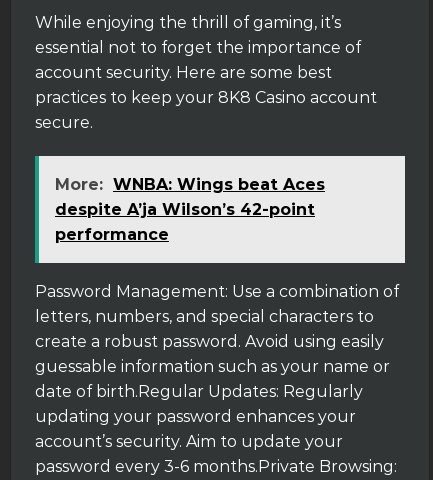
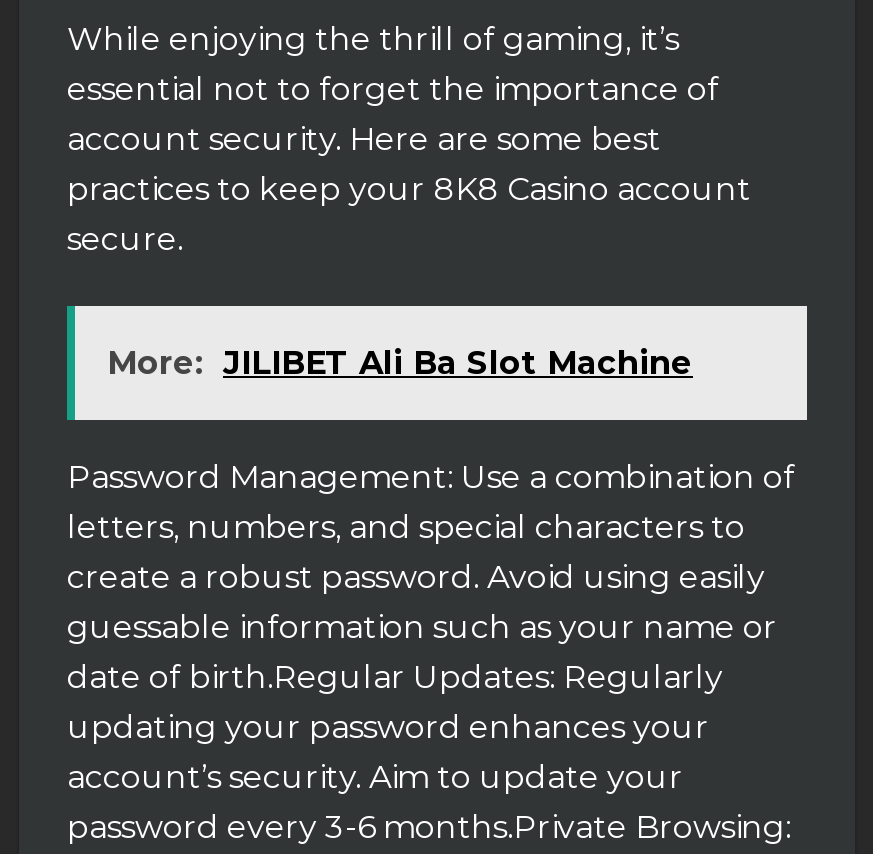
- More: WNBA: Wings beat Aces
- despite A’ja Wilson’s 42-point
- performance
+ More: JILIBET Ali Ba Slot Machine
